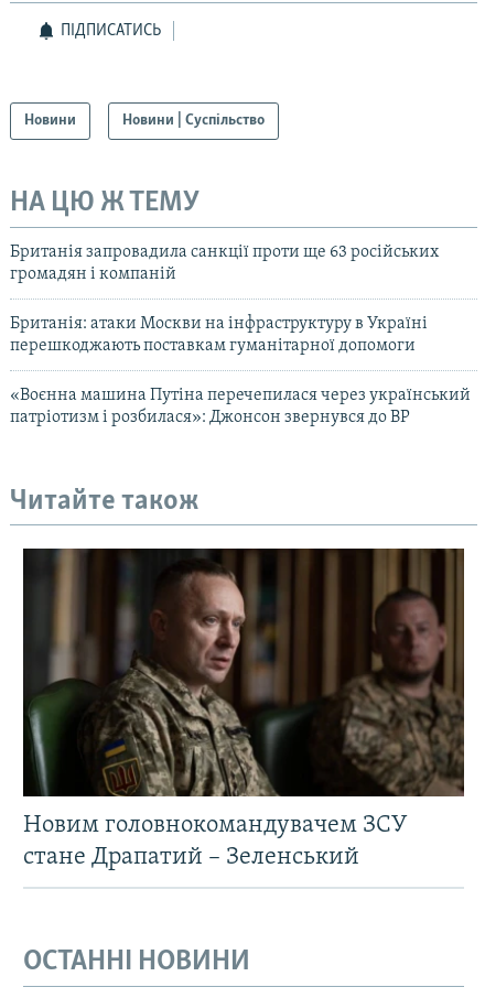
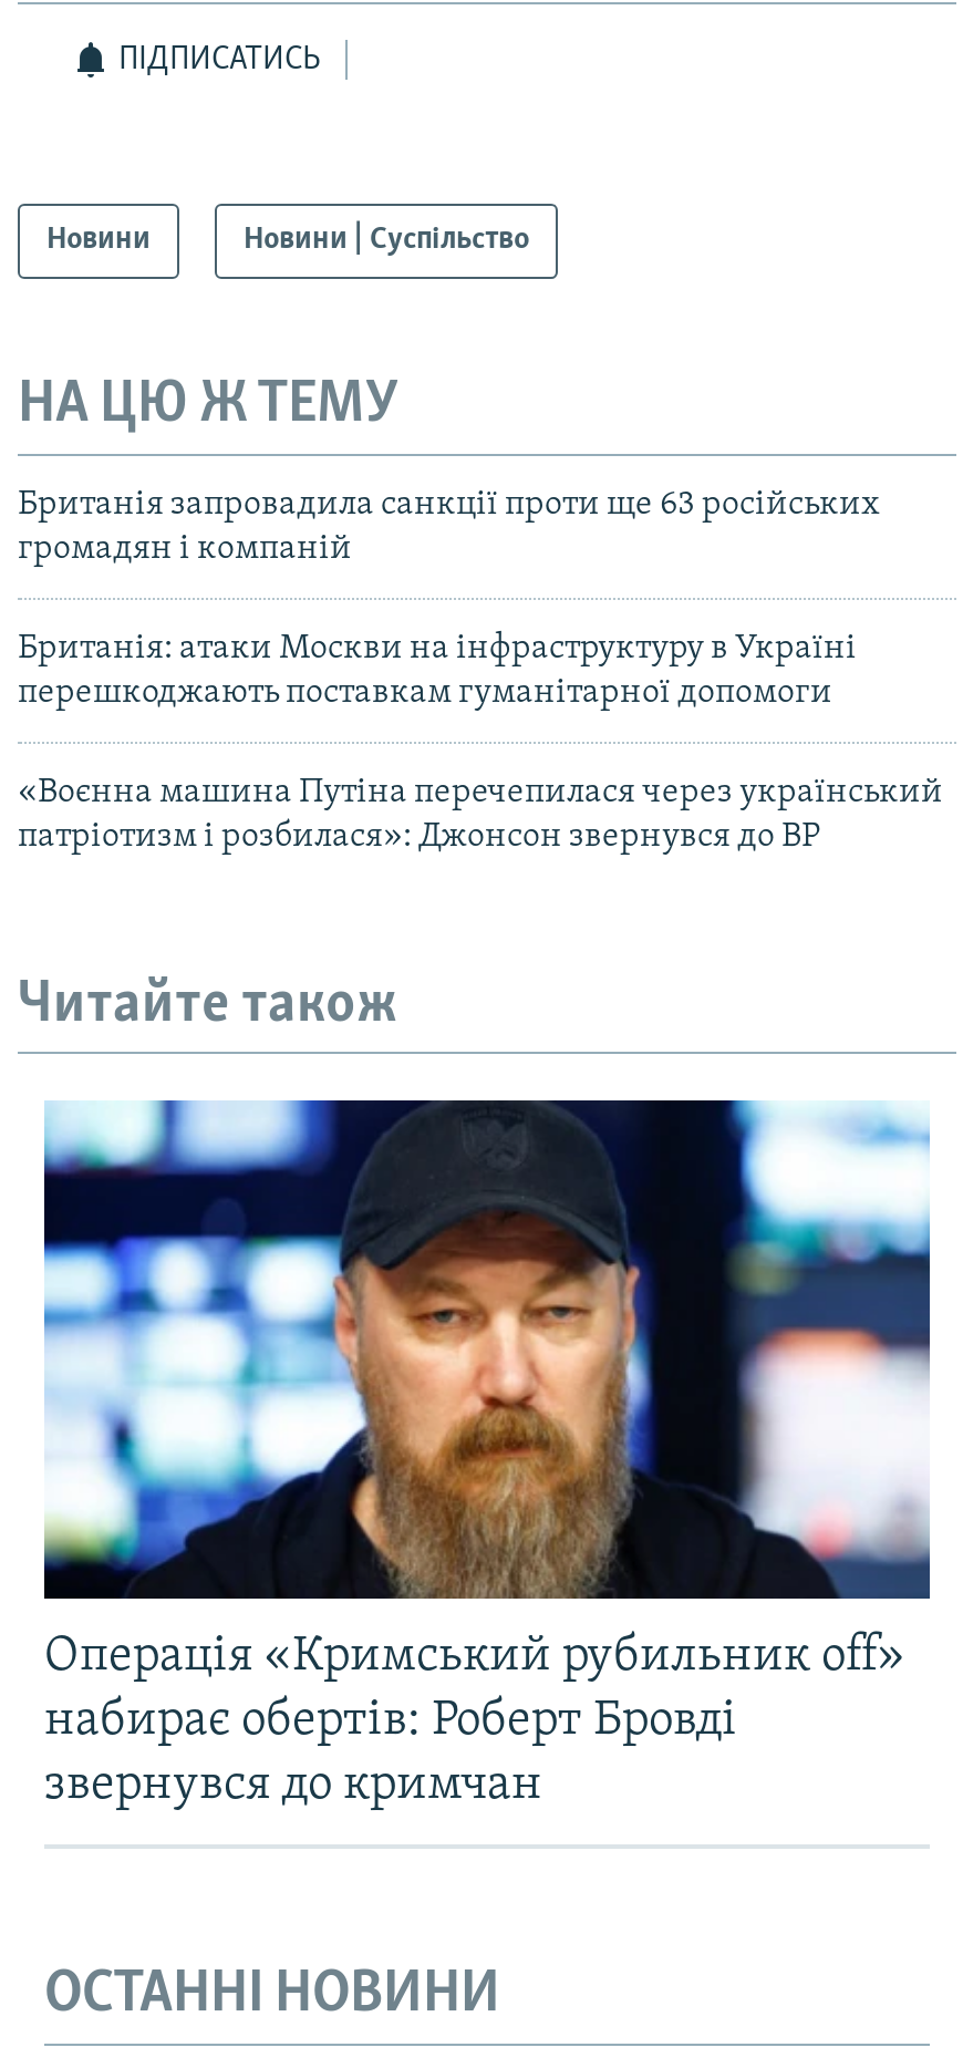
- [image]
- Новим головнокомандувачем ЗСУ
- стане Драпатий – Зеленський
+ [image]
+ Операція «Кримський рубильник off»
+ набирає обертів: Роберт Бровді
+ звернувся до кримчан
